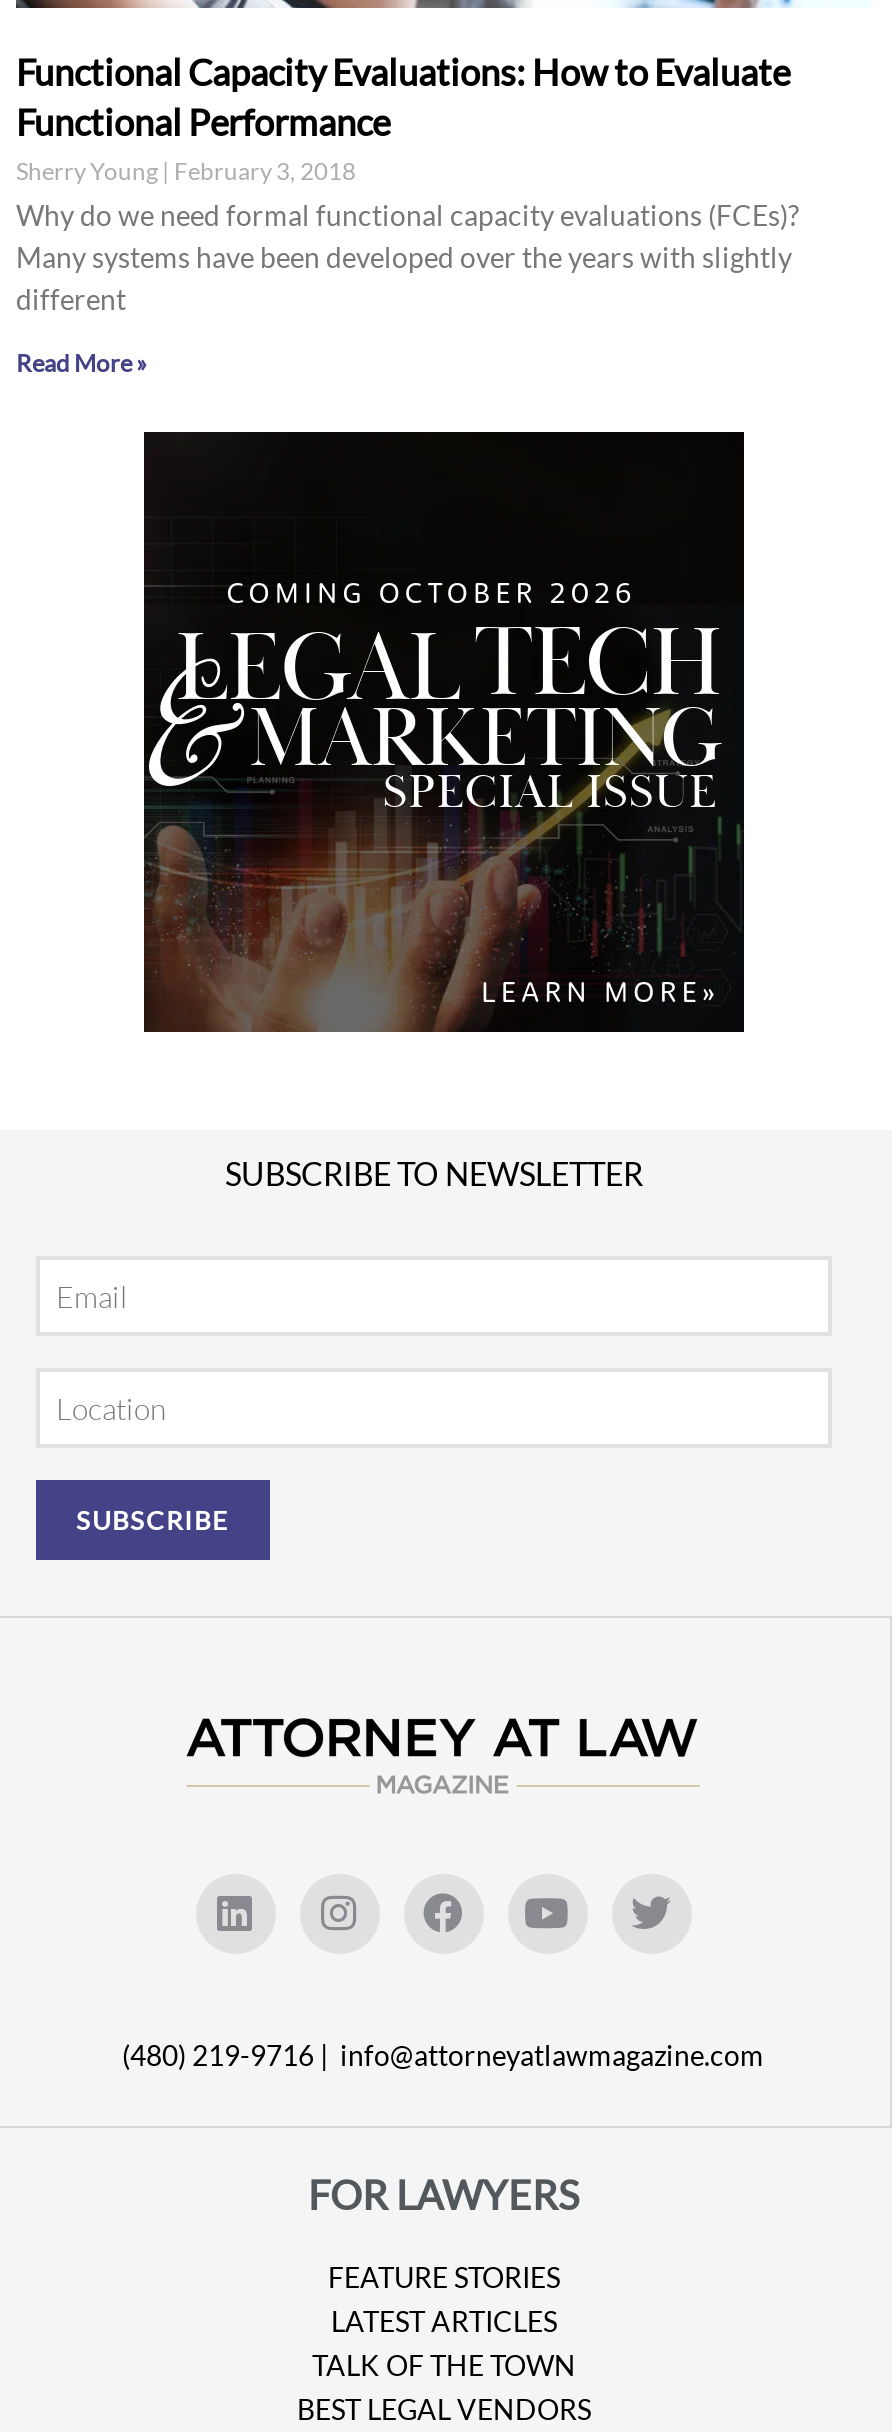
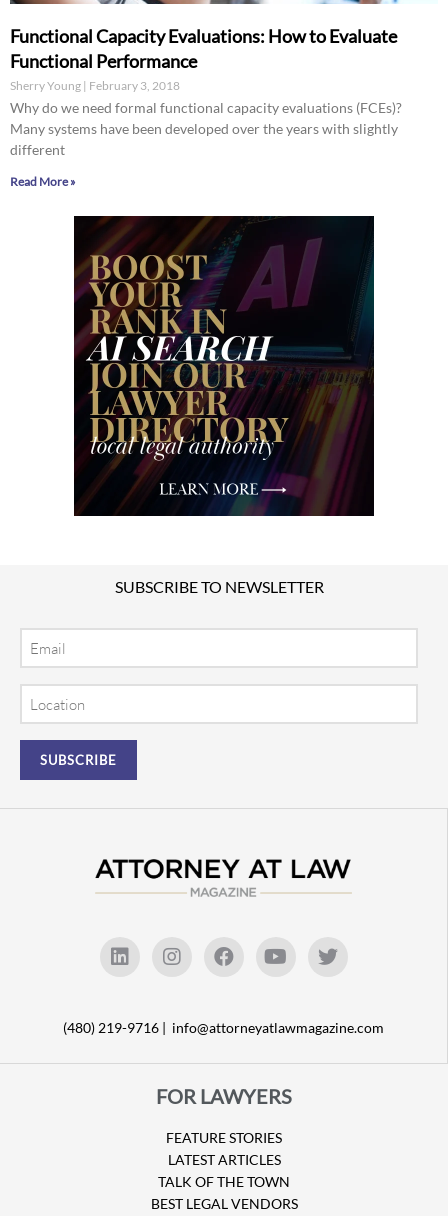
- [image]
+ [image]
